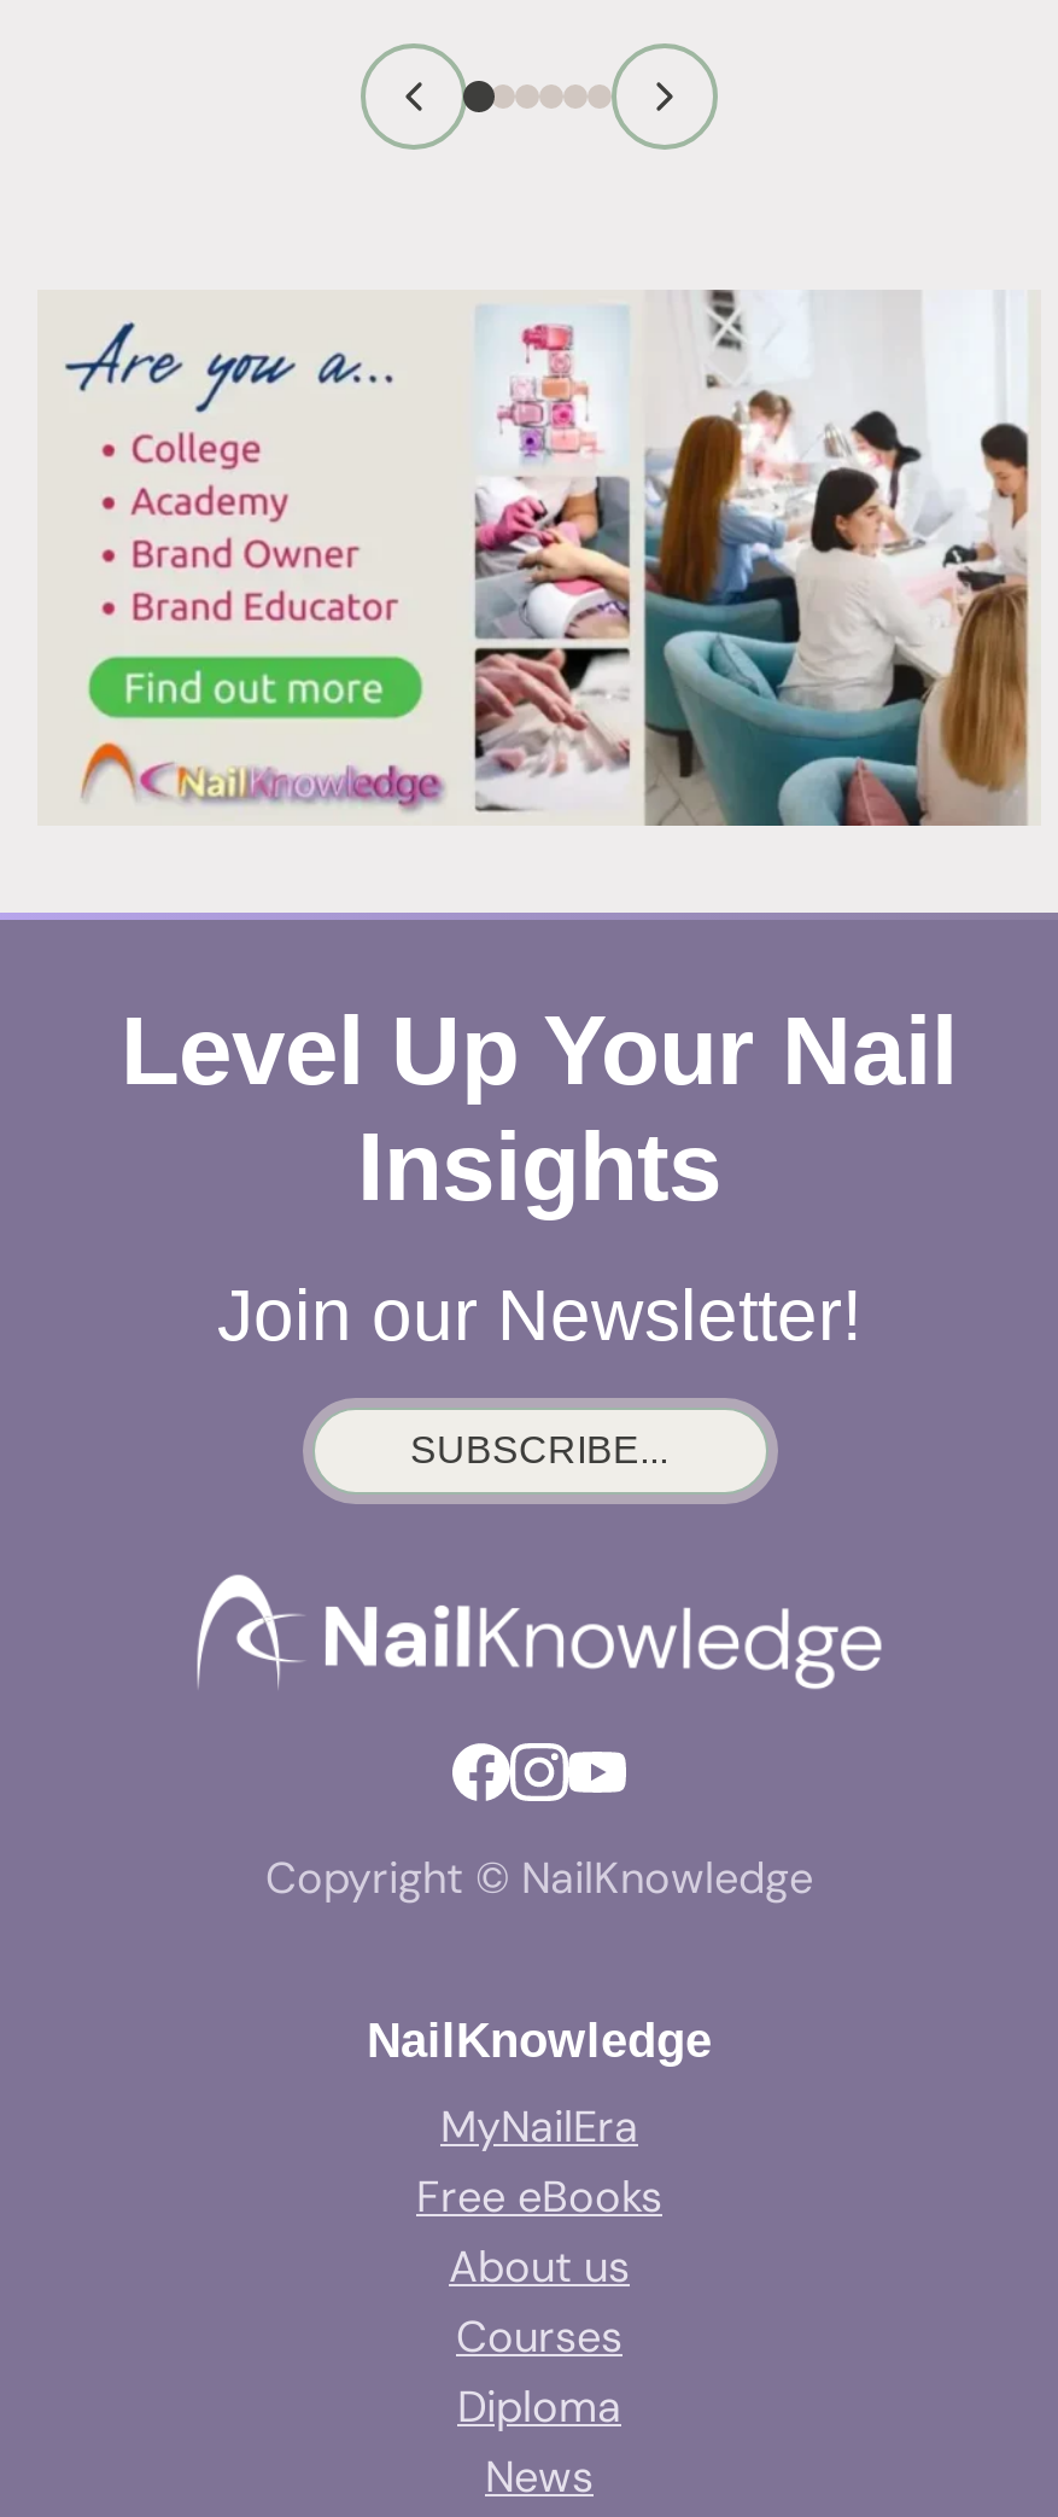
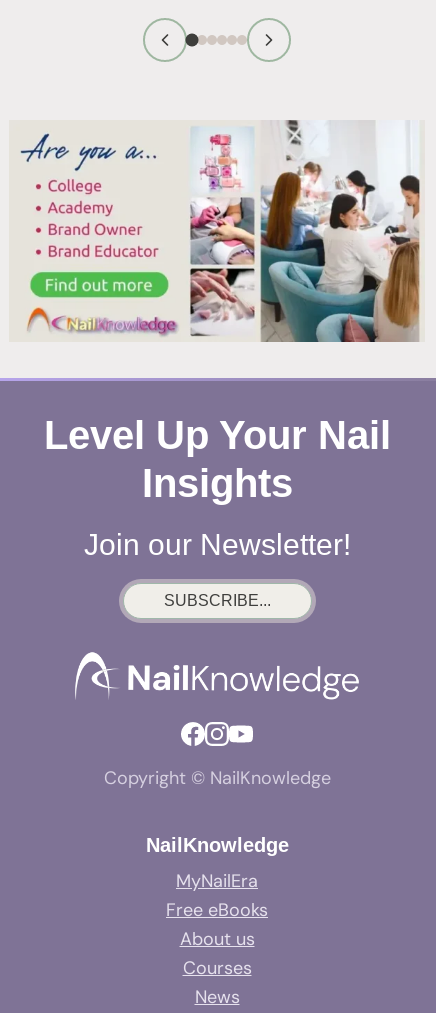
- Diploma
